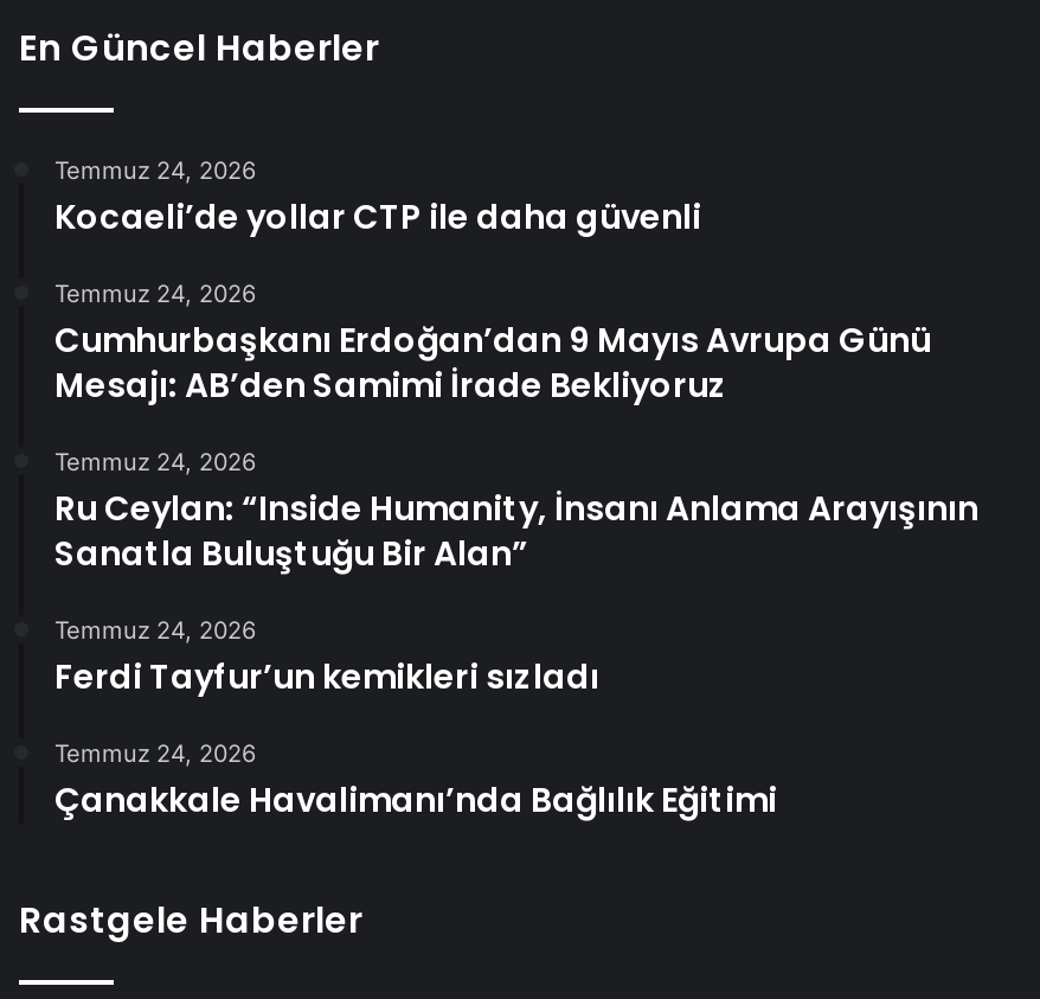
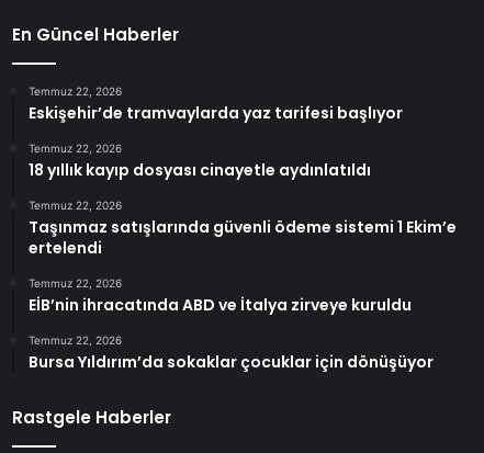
- Temmuz 24, 2026
- Kocaeli’de yollar CTP ile daha güvenli
+ Temmuz 22, 2026
+ Eskişehir’de tramvaylarda yaz tarifesi başlıyor

- Temmuz 24, 2026
- Cumhurbaşkanı Erdoğan’dan 9 Mayıs Avrupa Günü
- Mesajı: AB’den Samimi İrade Bekliyoruz
+ Temmuz 22, 2026
+ 18 yıllık kayıp dosyası cinayetle aydınlatıldı

- Temmuz 24, 2026
- Ru Ceylan: “Inside Humanity, İnsanı Anlama Arayışının
- Sanatla Buluştuğu Bir Alan”
+ Temmuz 22, 2026
+ Taşınmaz satışlarında güvenli ödeme sistemi 1 Ekim’e
+ ertelendi

- Temmuz 24, 2026
- Ferdi Tayfur’un kemikleri sızladı
+ Temmuz 22, 2026
+ EİB’nin ihracatında ABD ve İtalya zirveye kuruldu

- Temmuz 24, 2026
- Çanakkale Havalimanı’nda Bağlılık Eğitimi
+ Temmuz 22, 2026
+ Bursa Yıldırım’da sokaklar çocuklar için dönüşüyor
